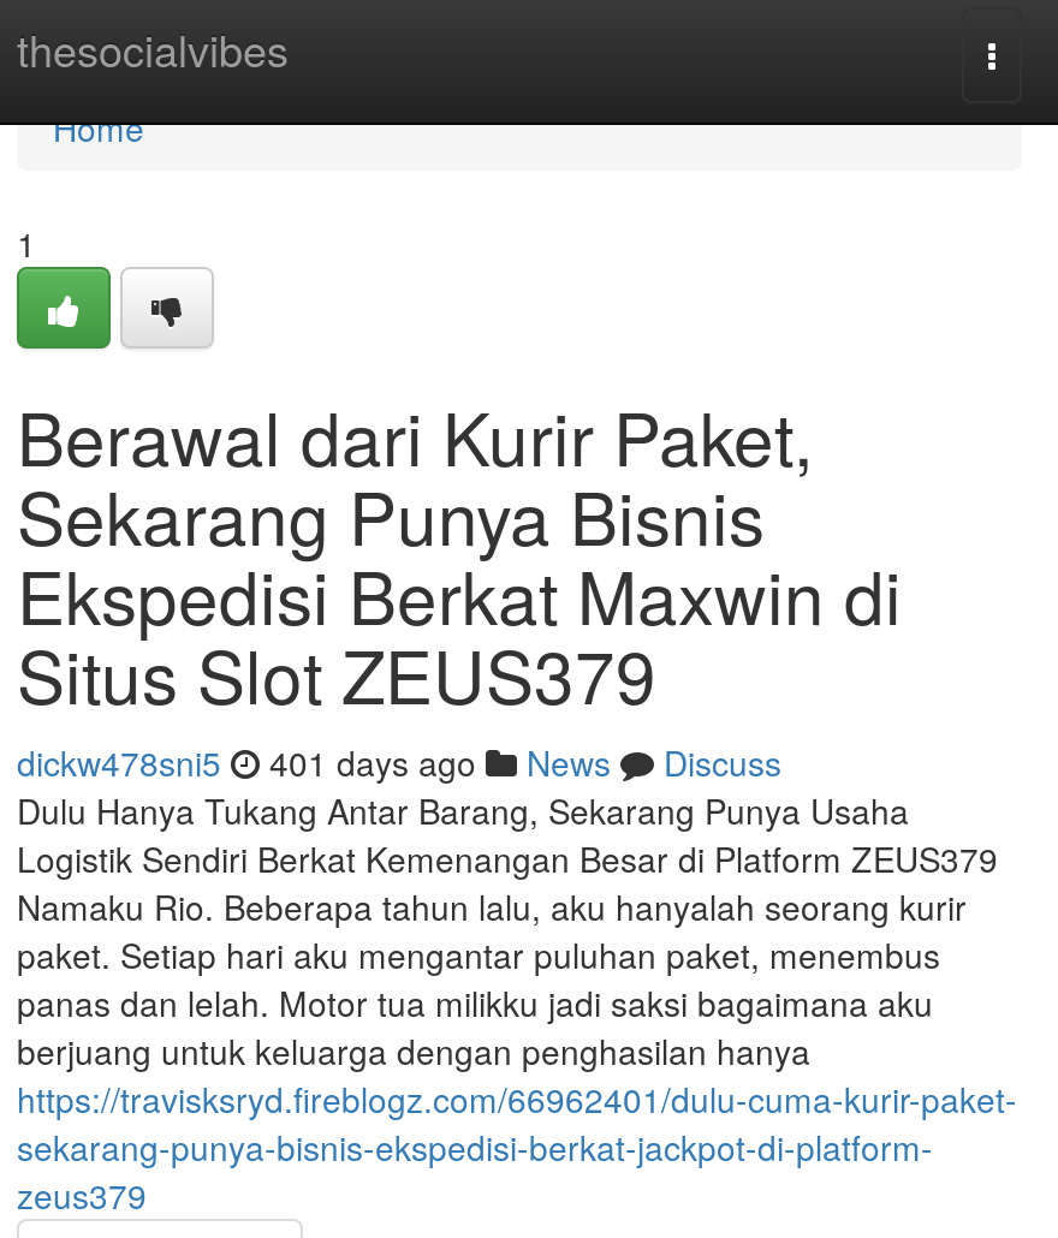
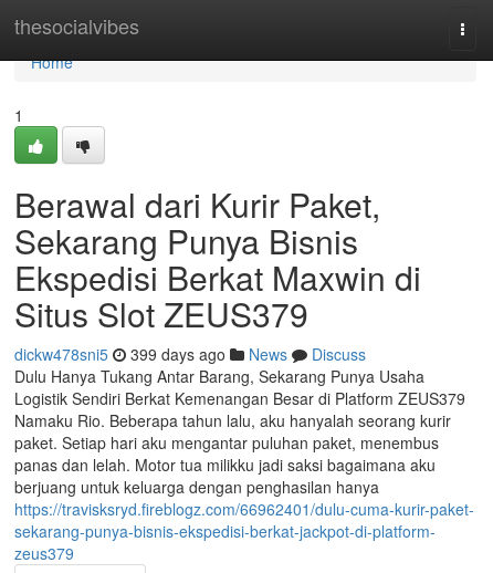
- dickw478sni5 401 days ago News Discuss
+ dickw478sni5 399 days ago News Discuss
